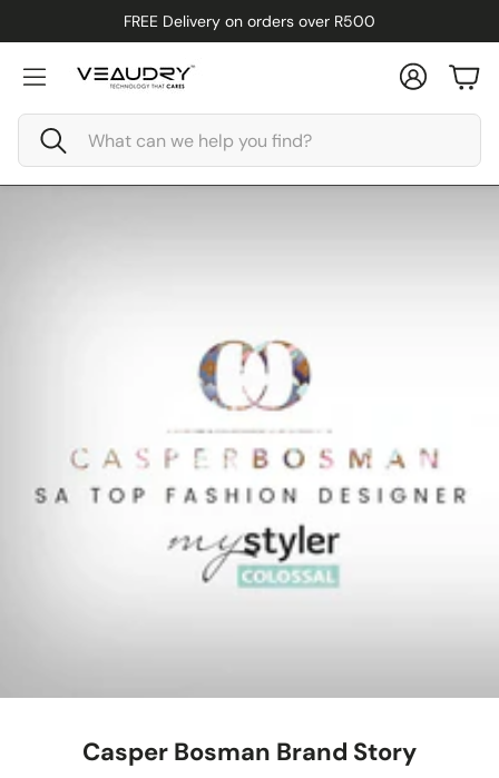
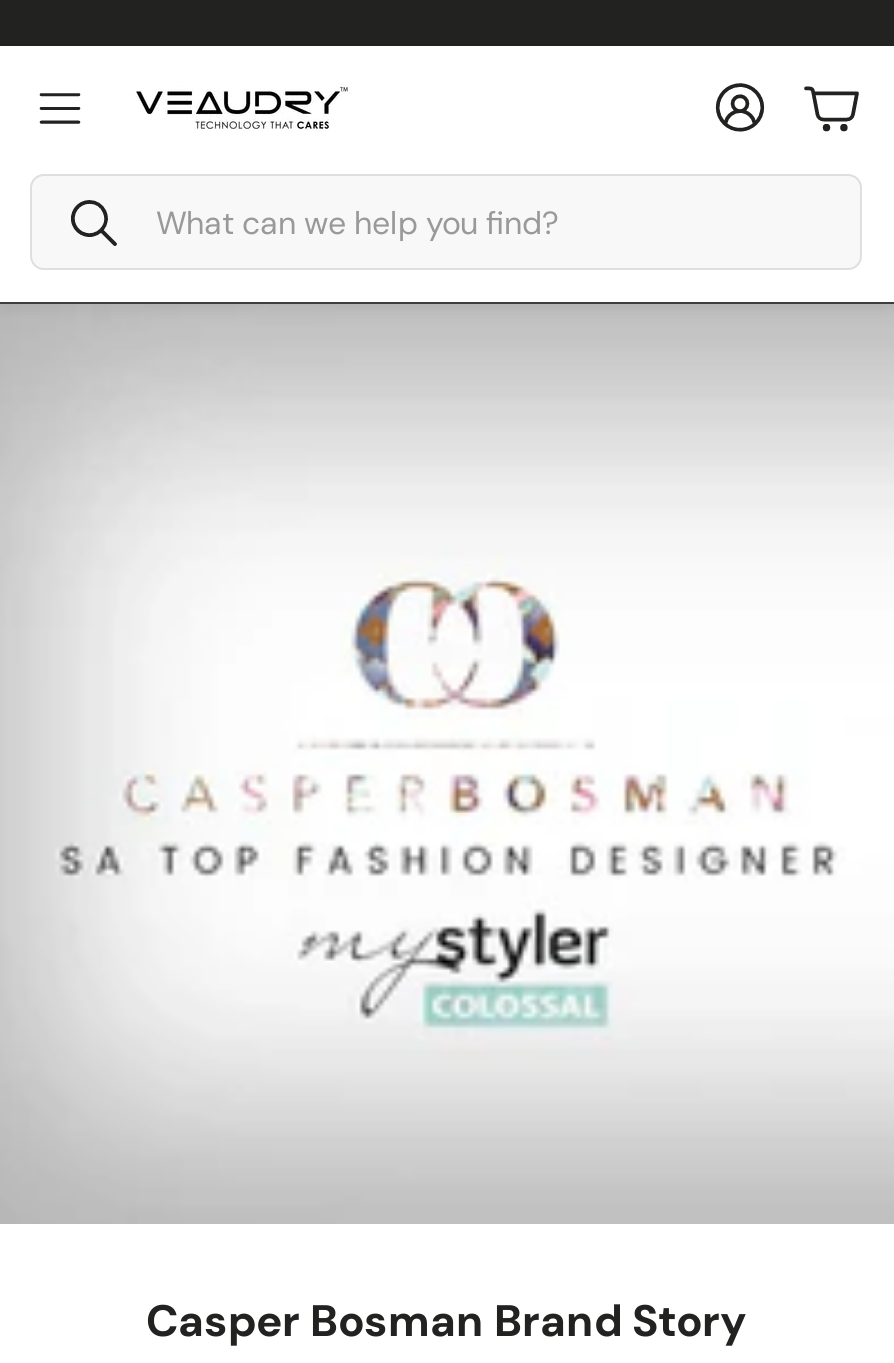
- FREE Delivery on orders over R500
